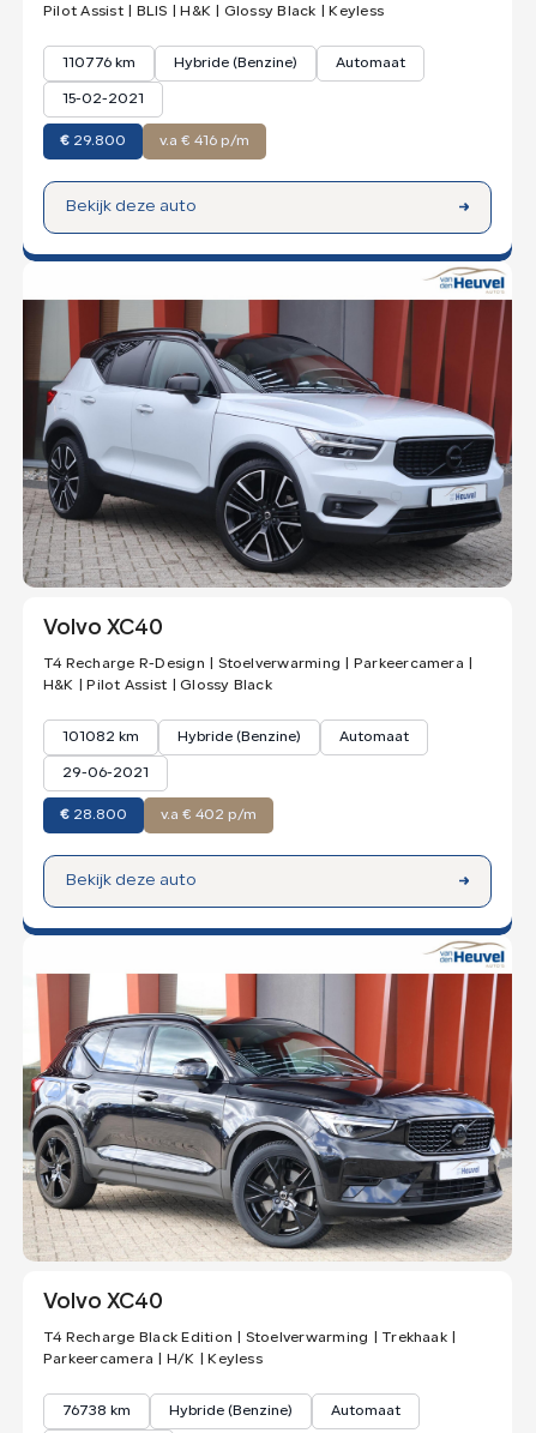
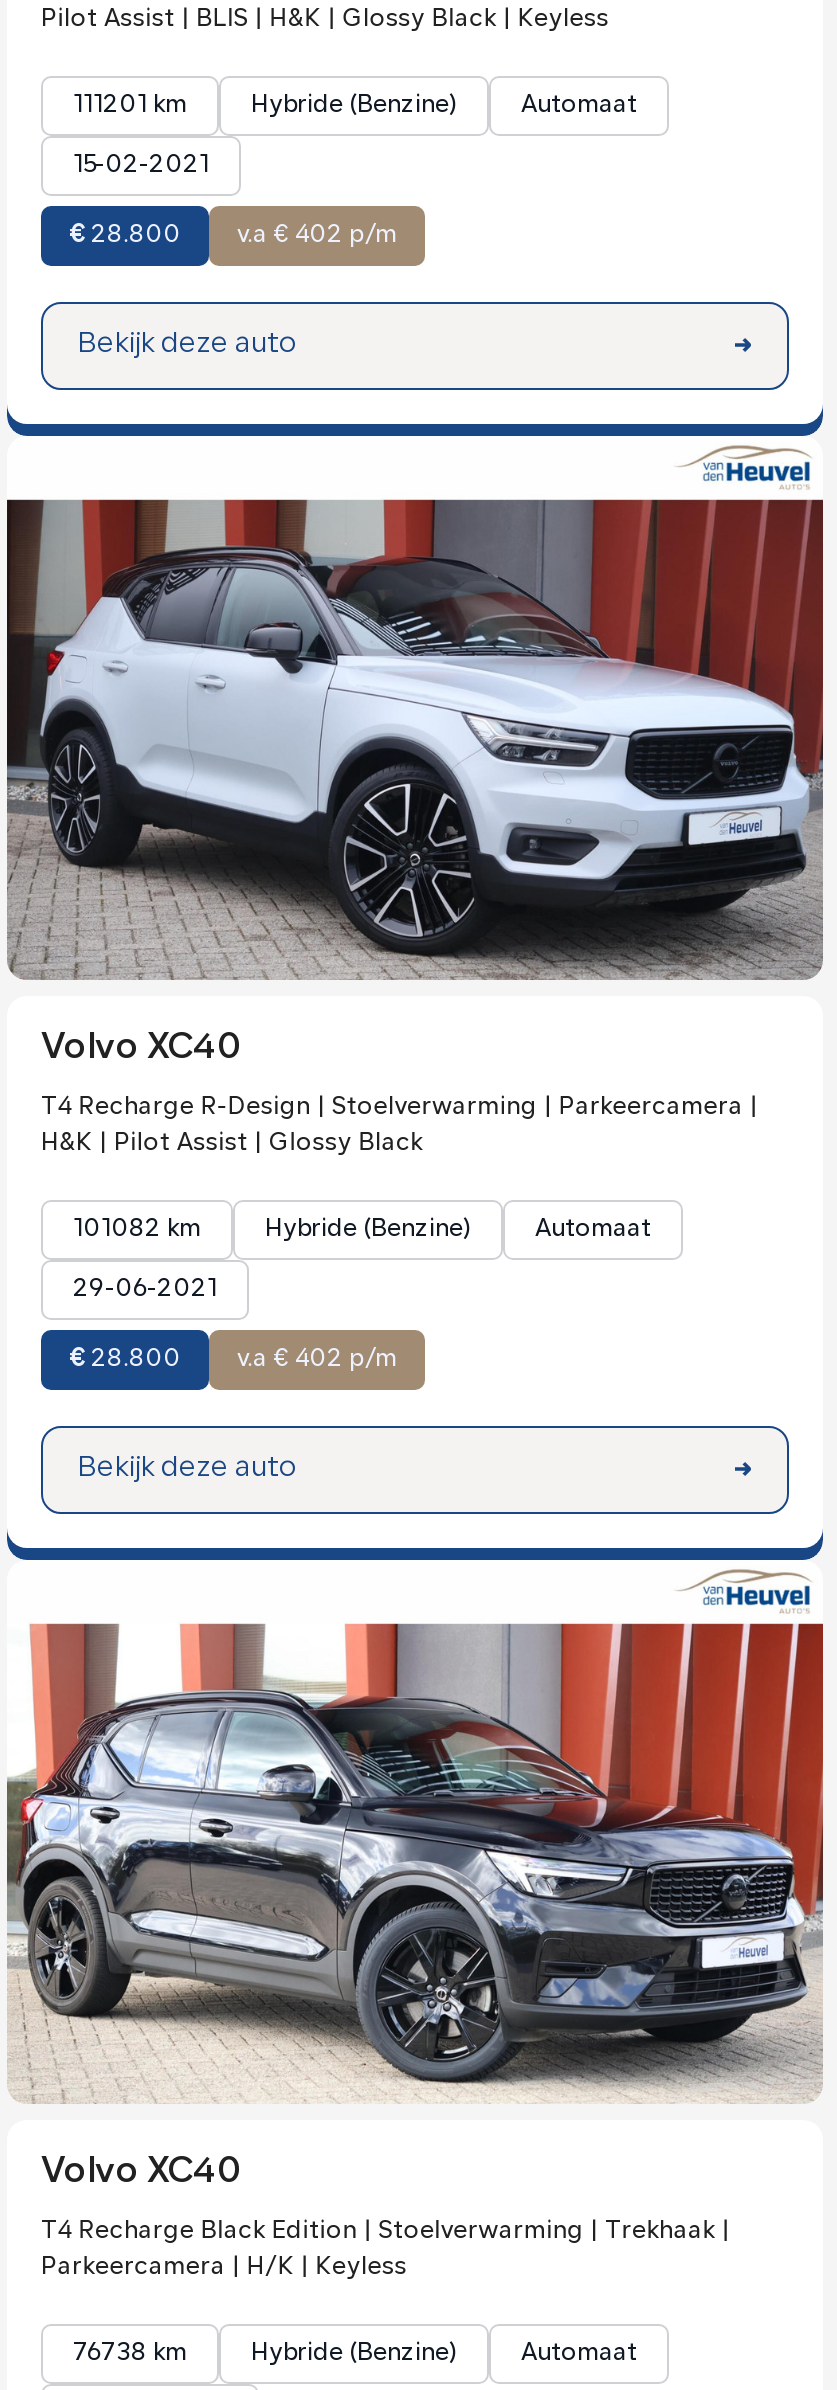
- 110776 km
+ 111201 km

- €29.800
+ €28.800

- v.a € 416 p/m
+ v.a € 402 p/m
